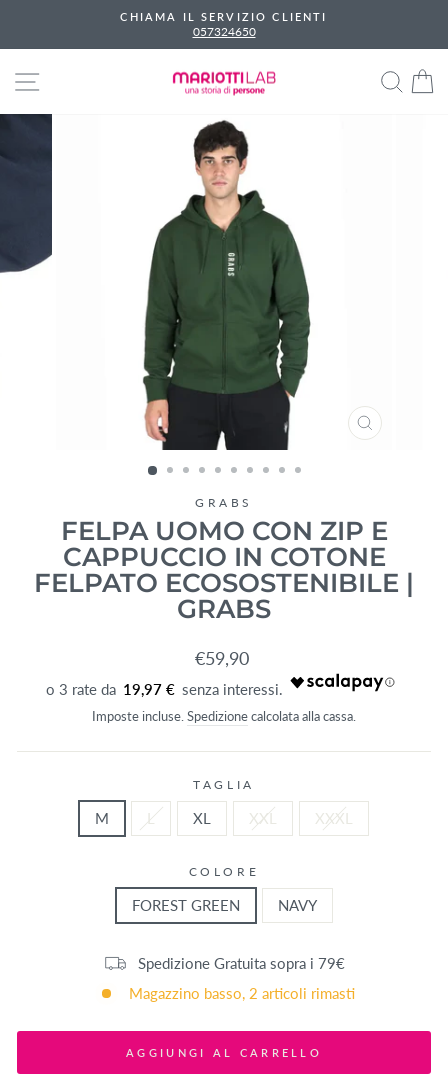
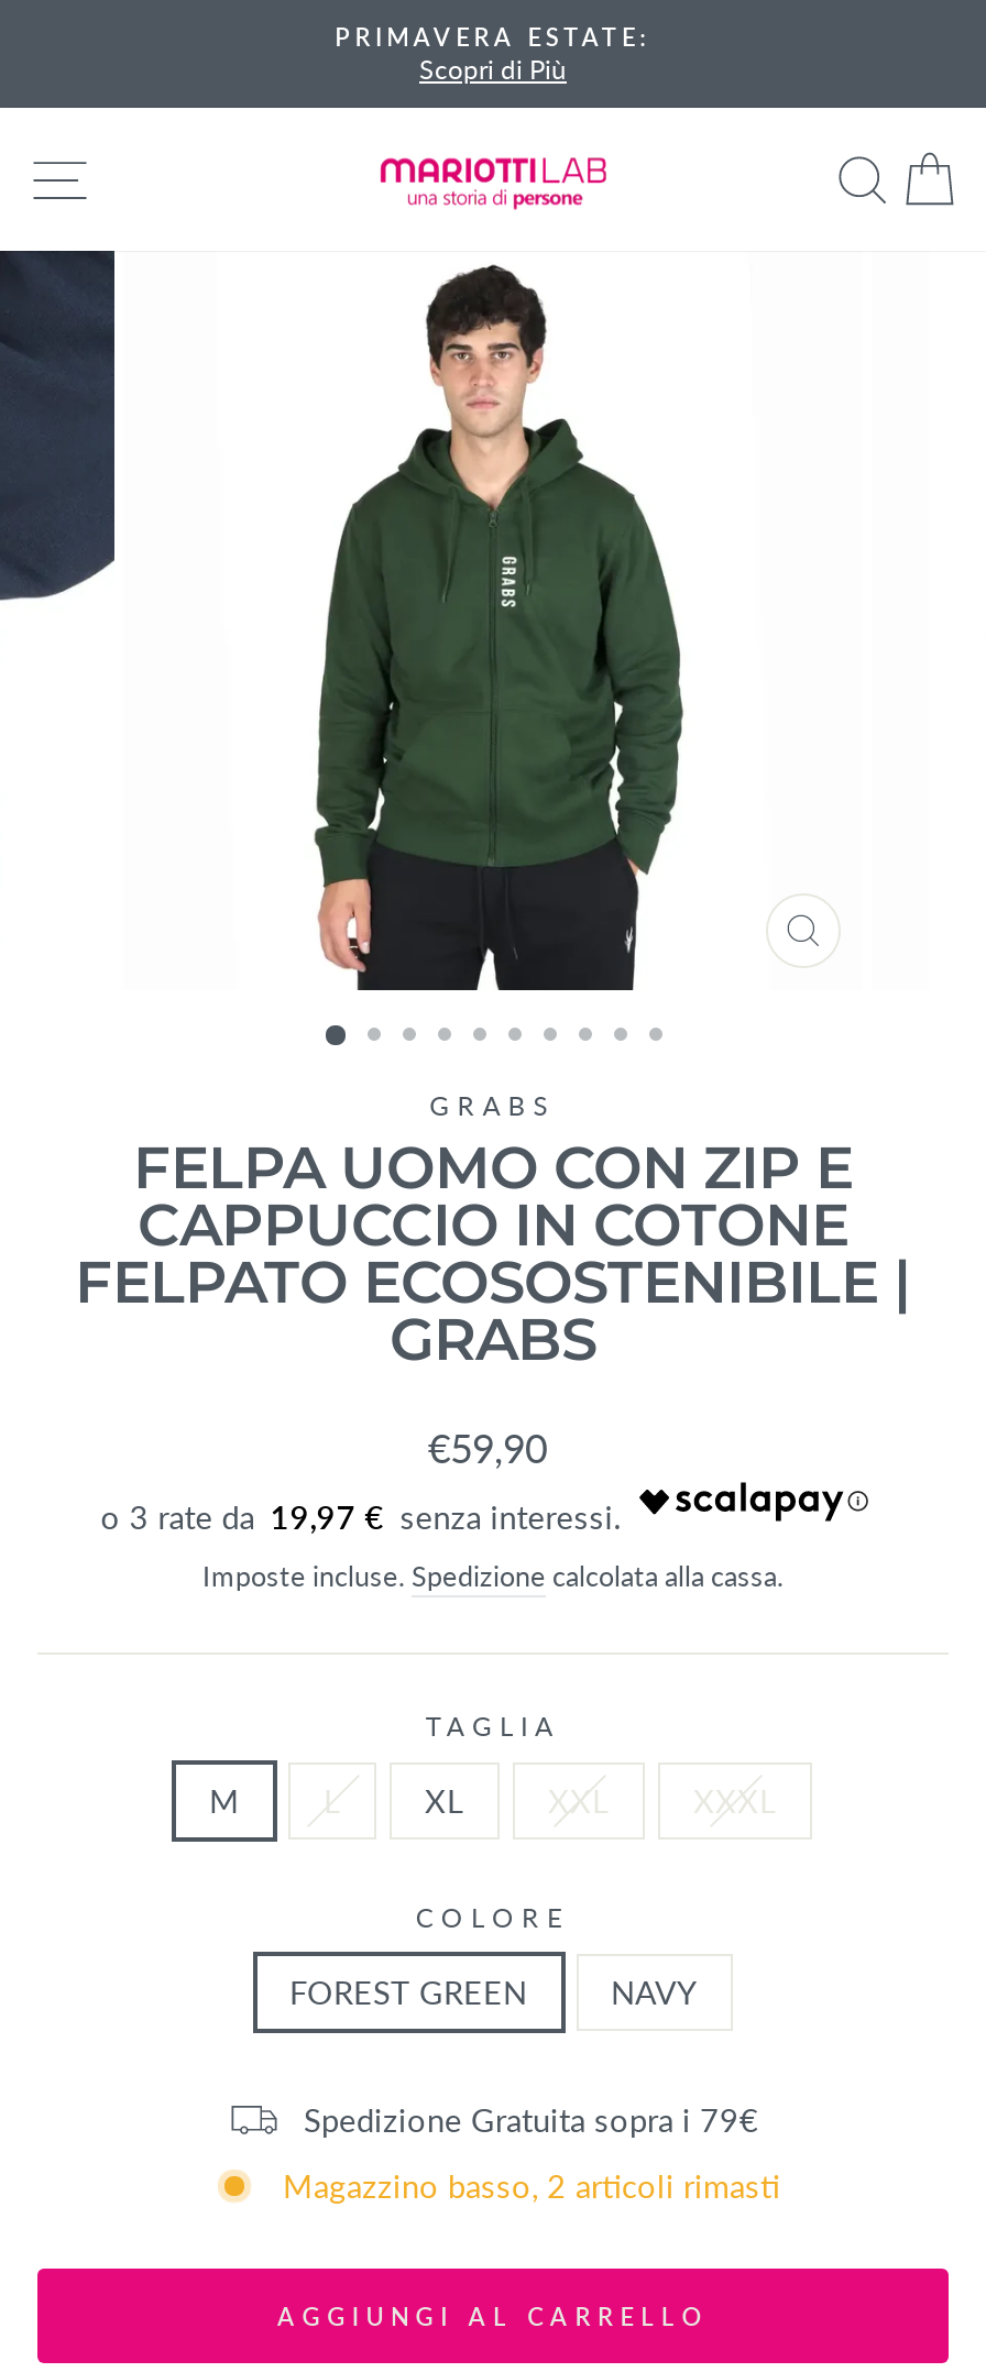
- CHIAMA IL SERVIZIO CLIENTI
- 057324650
+ PRIMAVERA ESTATE:
+ Scopri di Più
